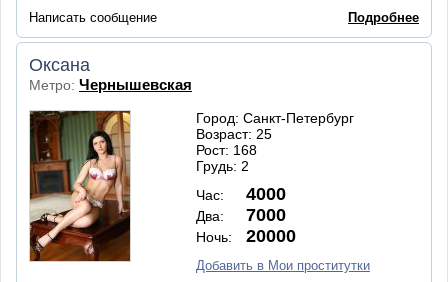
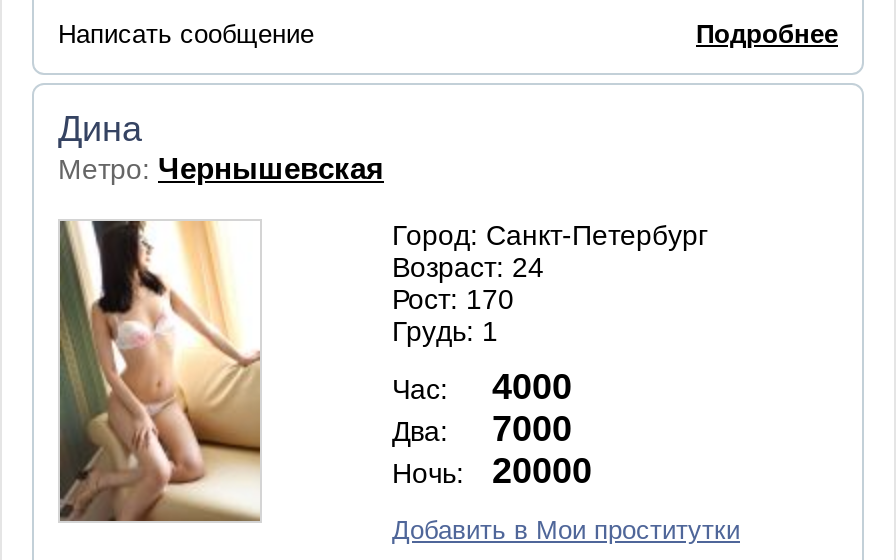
- Оксана
+ Дина

- [image]
+ [image]

- Возраст: 25
+ Возраст: 24

- Рост: 168
+ Рост: 170

- Грудь: 2
+ Грудь: 1
